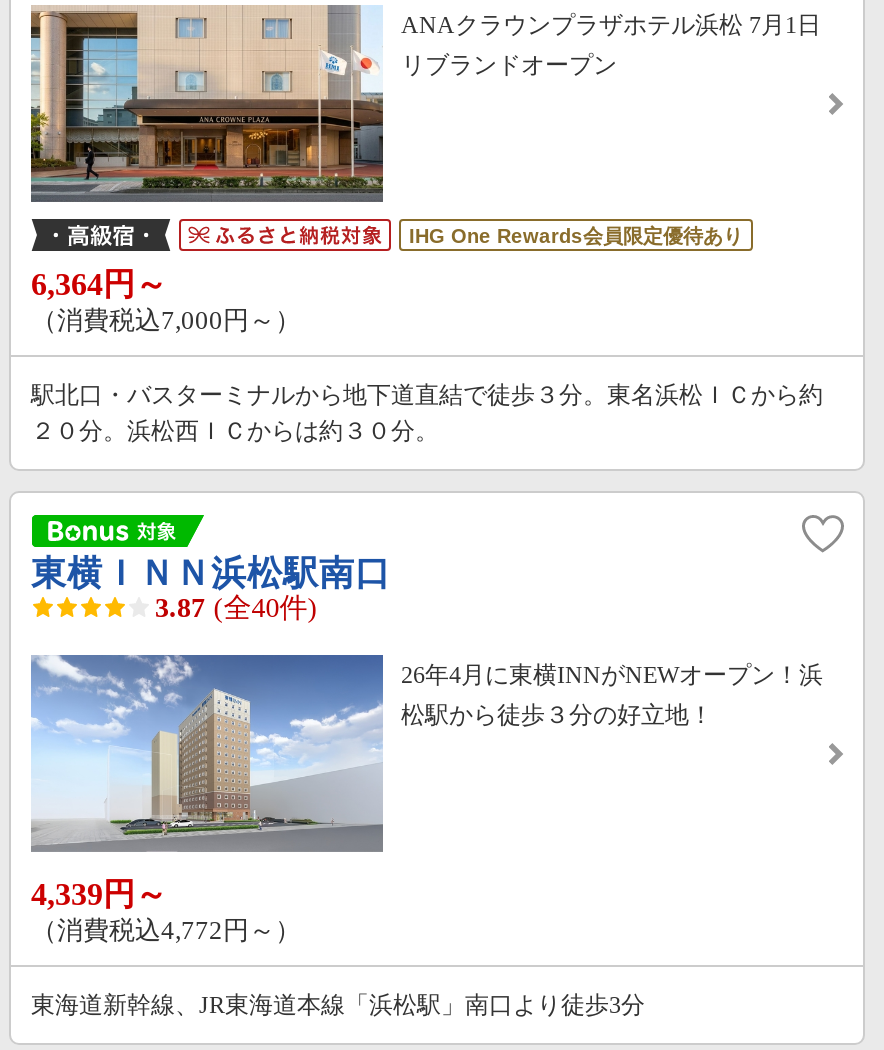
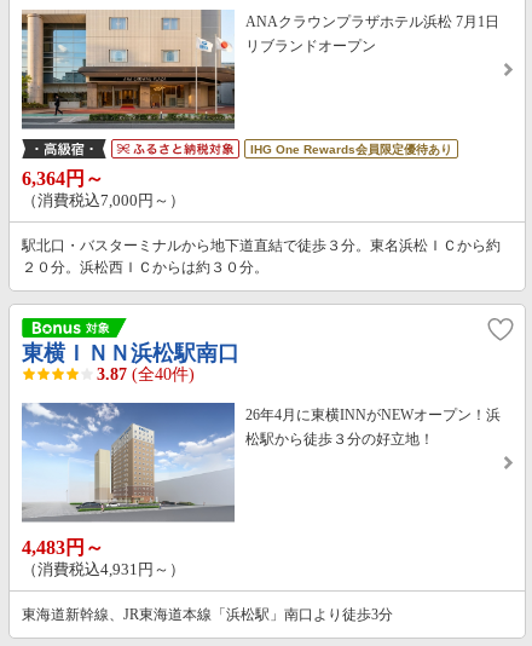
- 4,339円～
+ 4,483円～

- （消費税込4,772円～）
+ （消費税込4,931円～）
